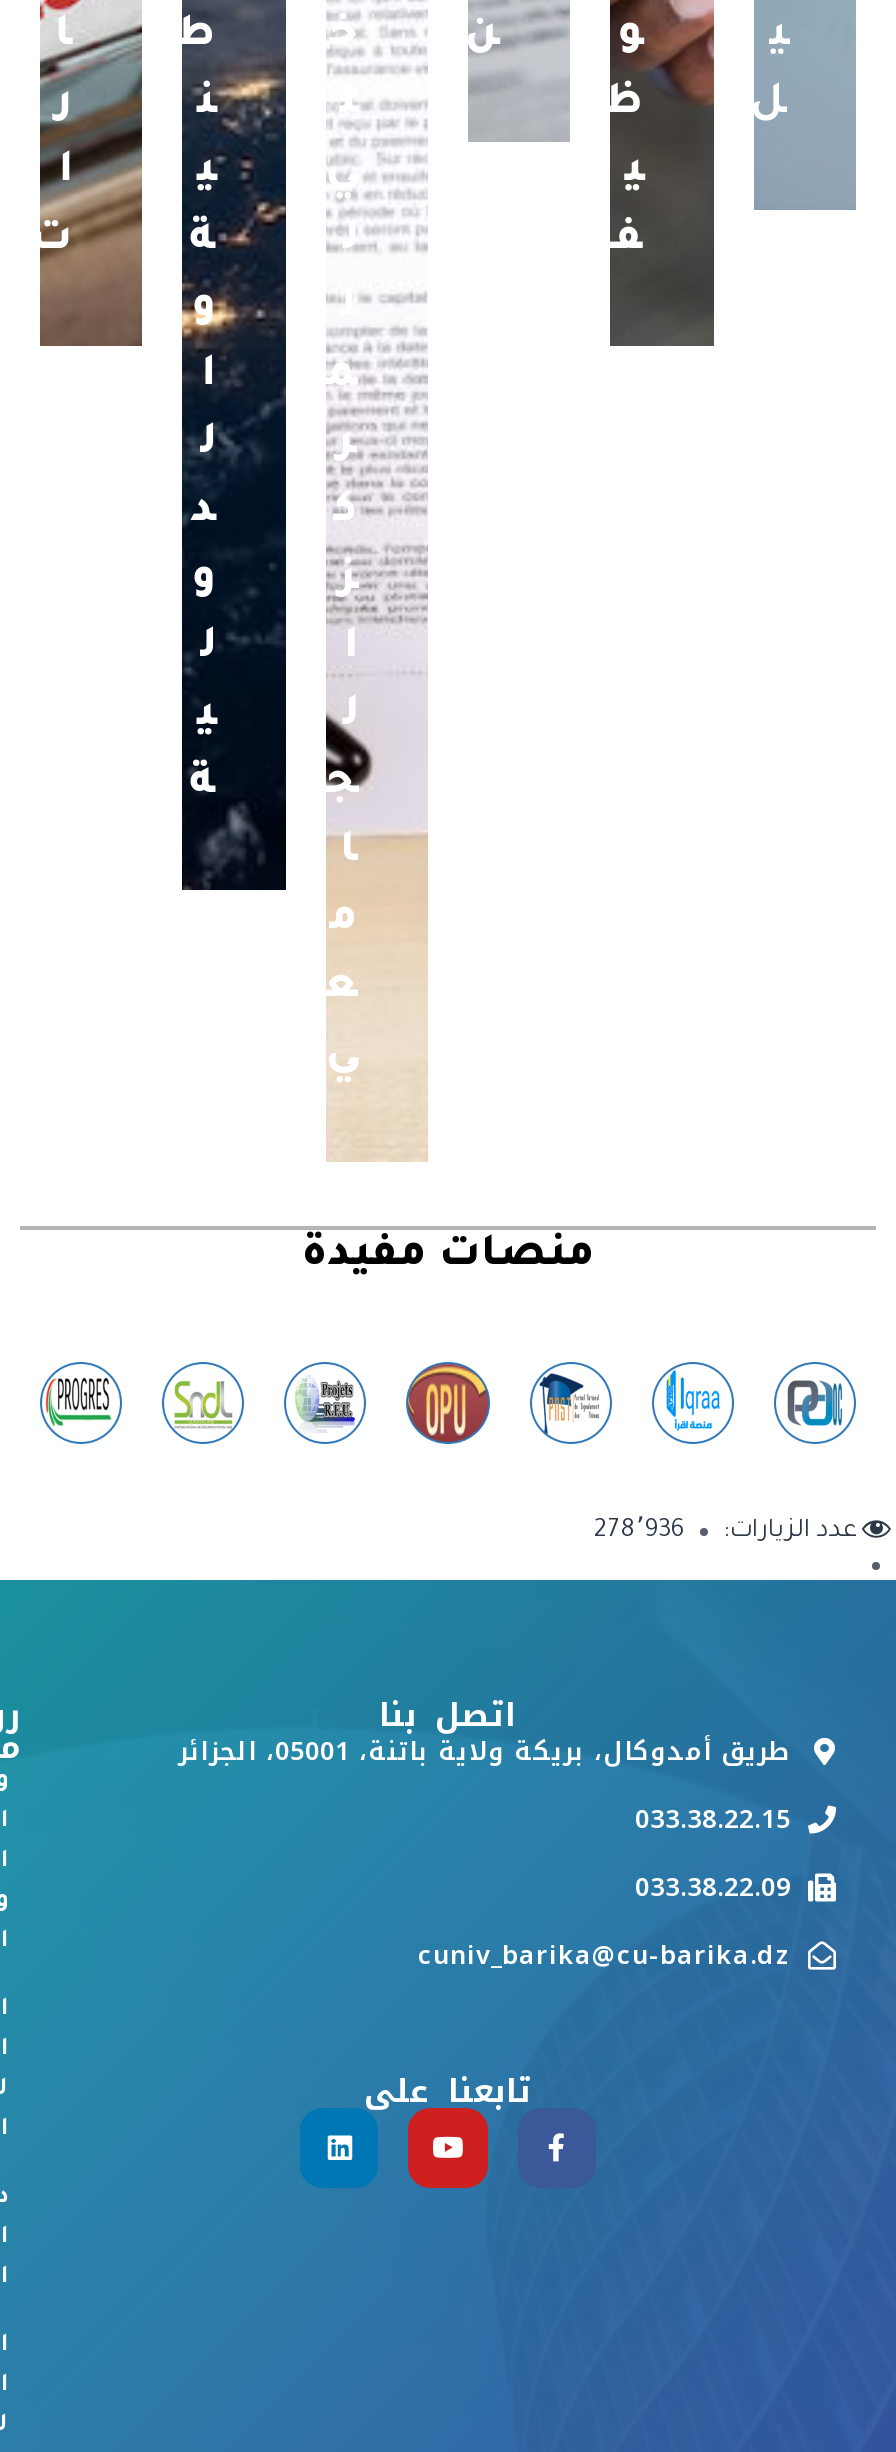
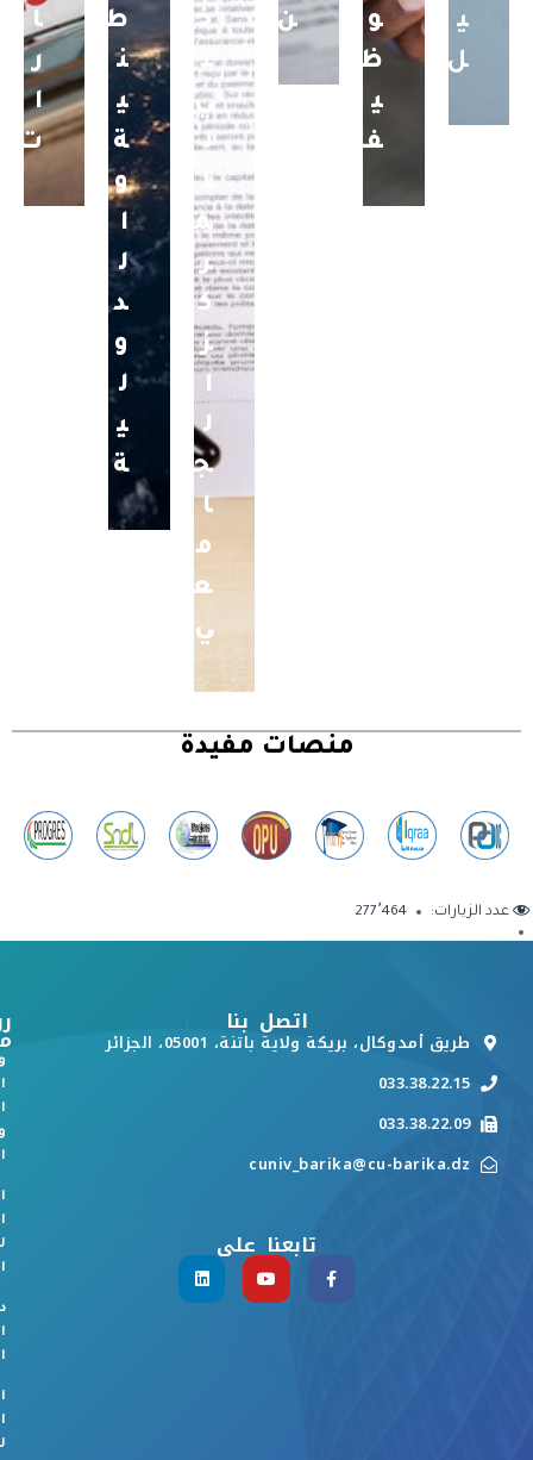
- عدد الزيارات: 278٬936
+ عدد الزيارات: 277٬464
